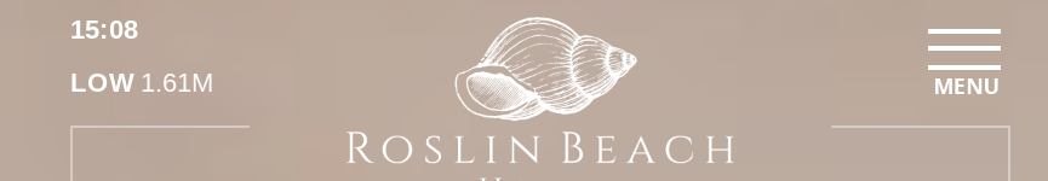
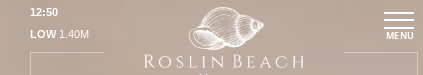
- 15:08
+ 12:50

- LOW 1.61M
+ LOW 1.40M
